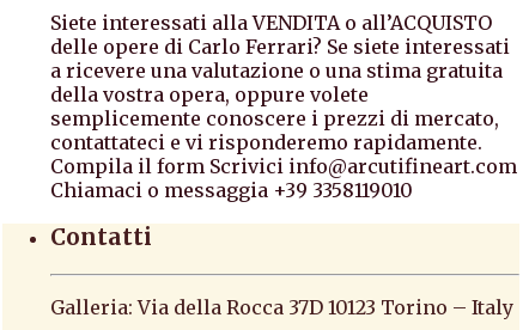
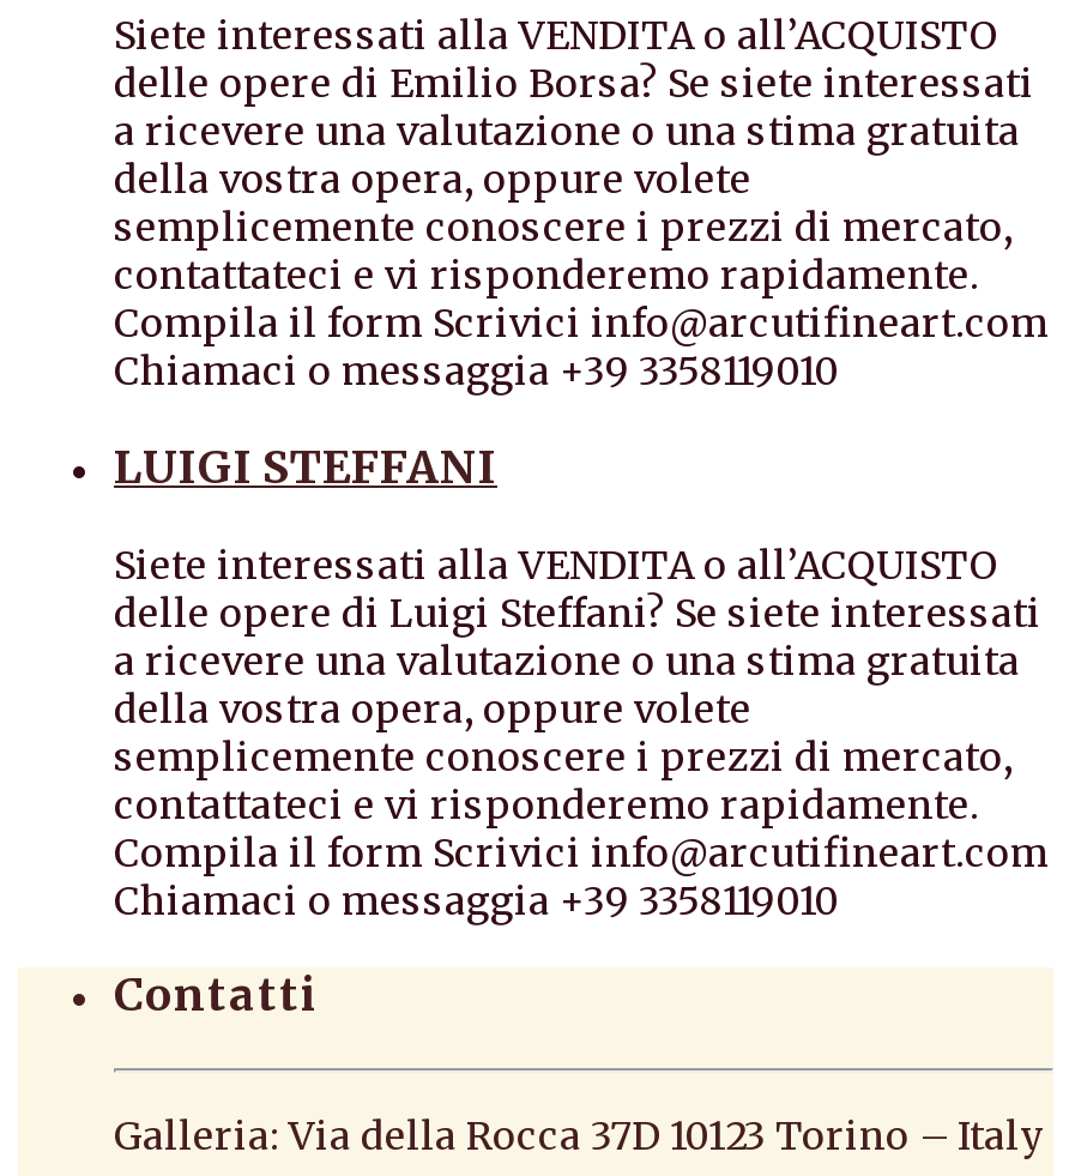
- delle opere di Carlo Ferrari? Se siete interessati
+ delle opere di Emilio Borsa? Se siete interessati
+ a ricevere una valutazione o una stima gratuita
+ della vostra opera, oppure volete
+ semplicemente conoscere i prezzi di mercato,
+ contattateci e vi risponderemo rapidamente.
+ Compila il form Scrivici info@arcutifineart.com
+ Chiamaci o messaggia +39 3358119010
+ LUIGI STEFFANI
+ Siete interessati alla VENDITA o all’ACQUISTO
+ delle opere di Luigi Steffani? Se siete interessati
